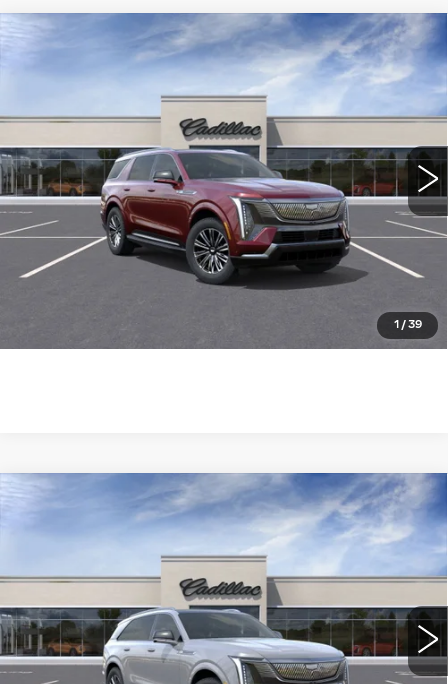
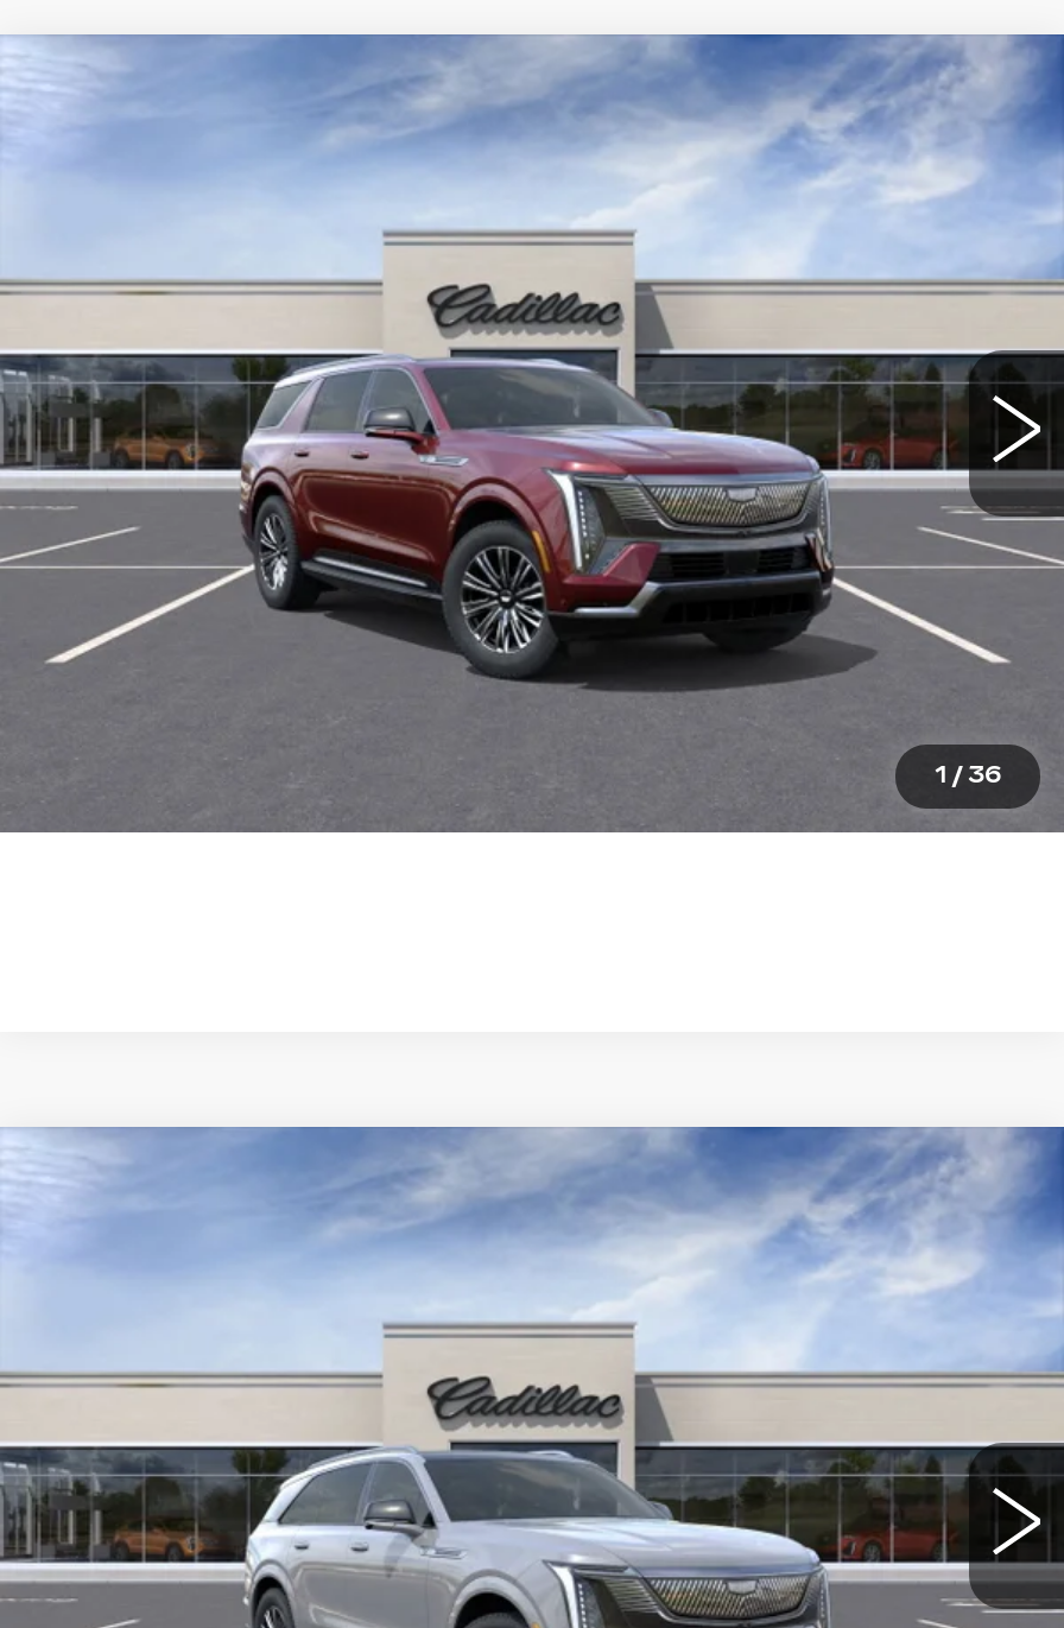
- 1 / 39
+ 1 / 36
